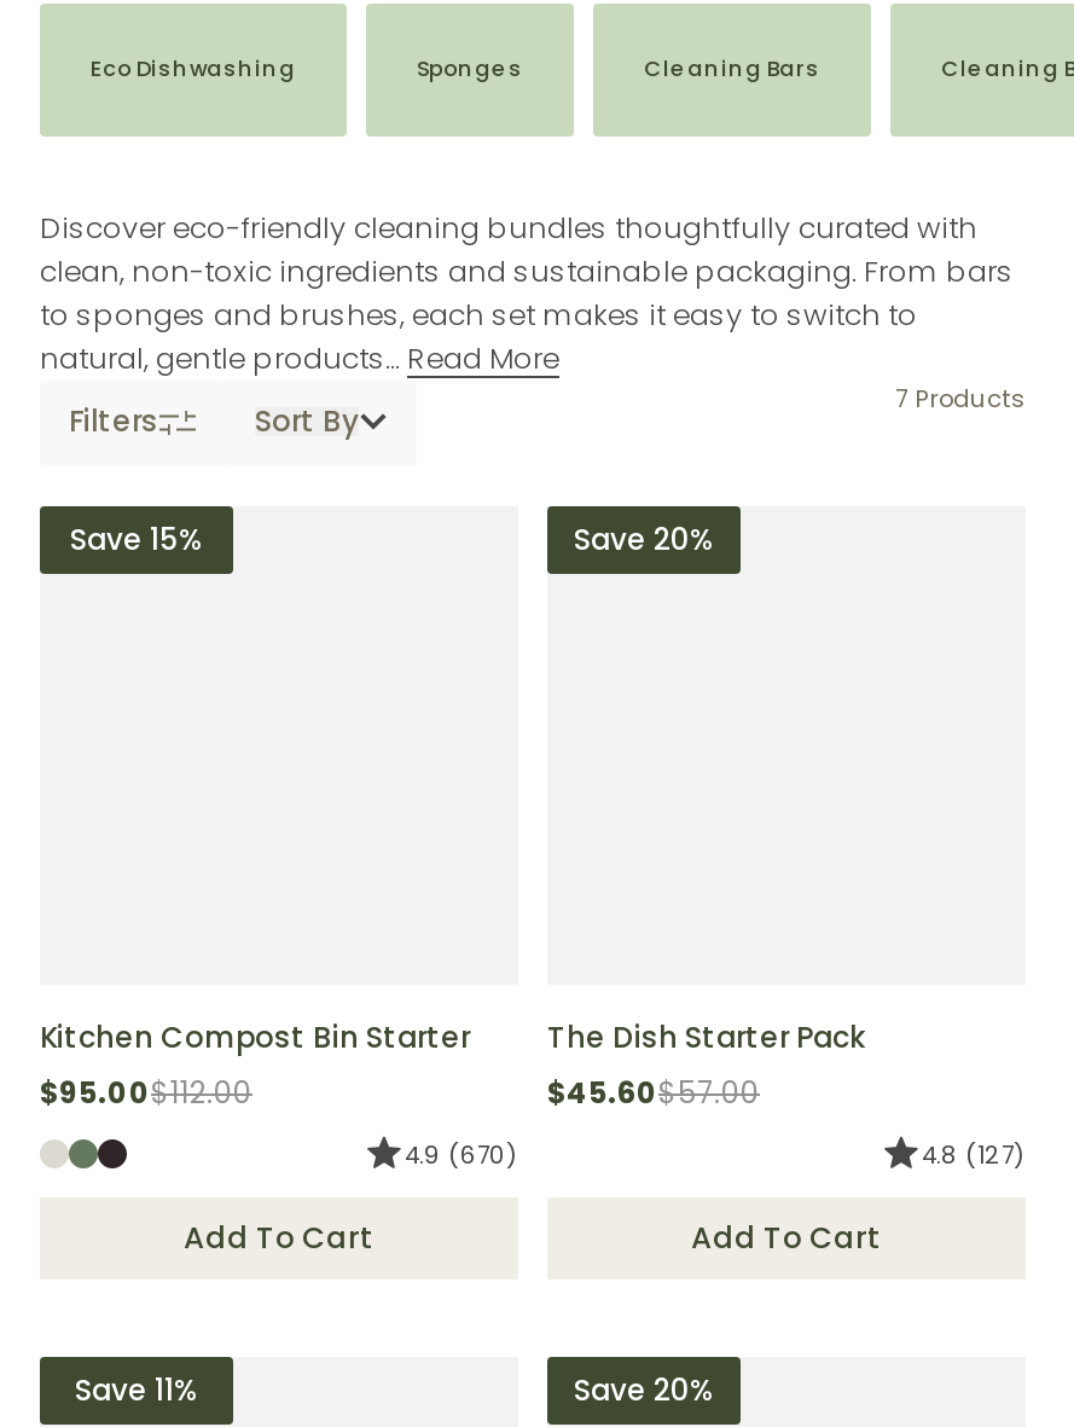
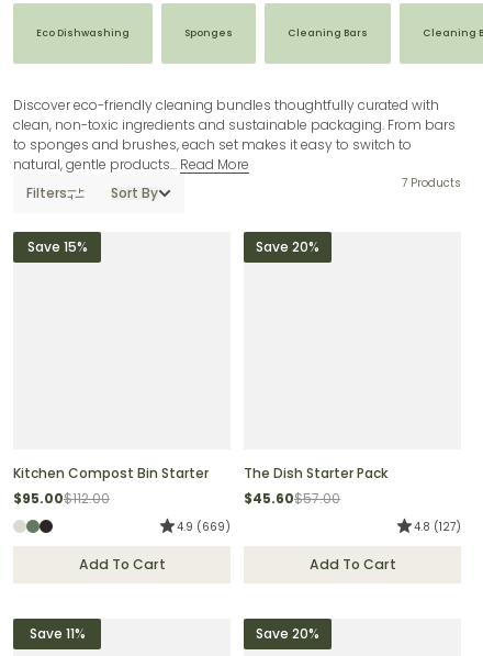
- 4.9 (670)
+ 4.9 (669)
